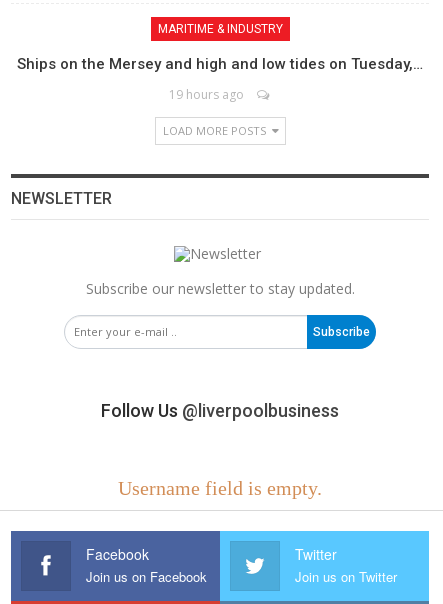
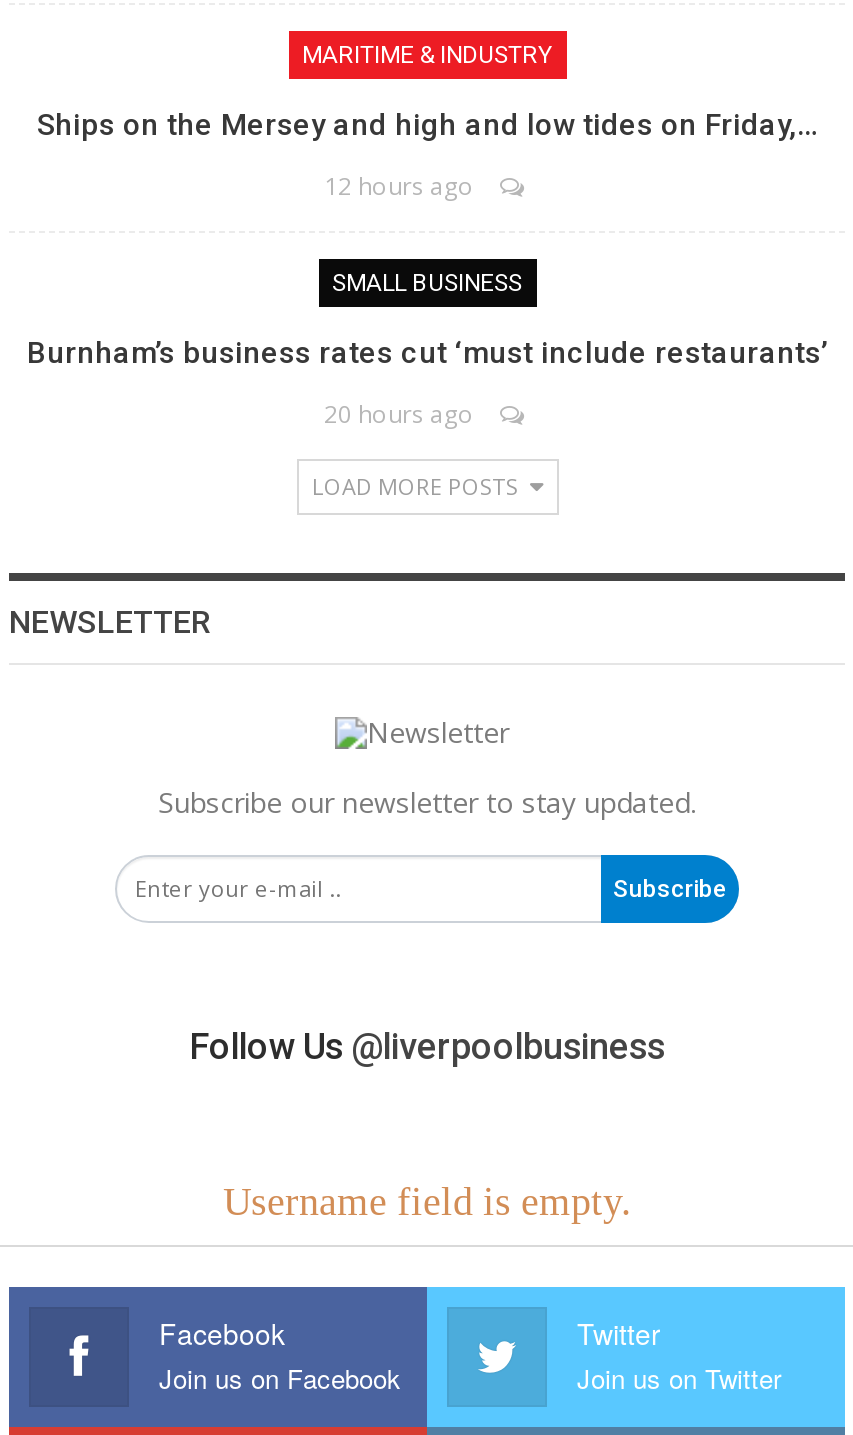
- Ships on the Mersey and high and low tides on Tuesday,…
- 19 hours ago
+ Ships on the Mersey and high and low tides on Friday,…
+ 12 hours ago
+ SMALL BUSINESS
+ Burnham’s business rates cut ‘must include restaurants’
+ 20 hours ago
